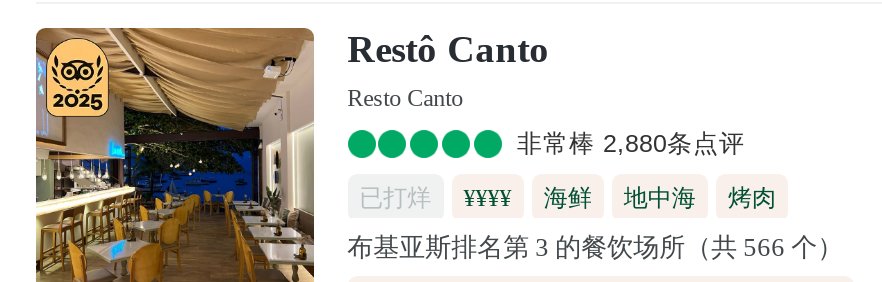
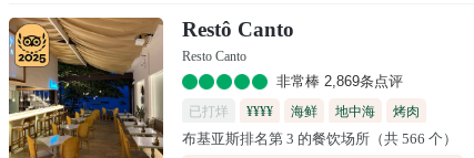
- 非常棒 2,880条点评
+ 非常棒 2,869条点评
